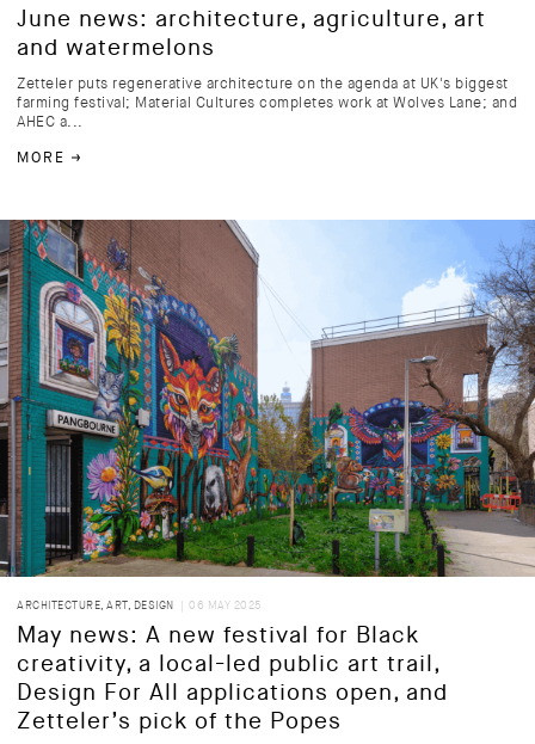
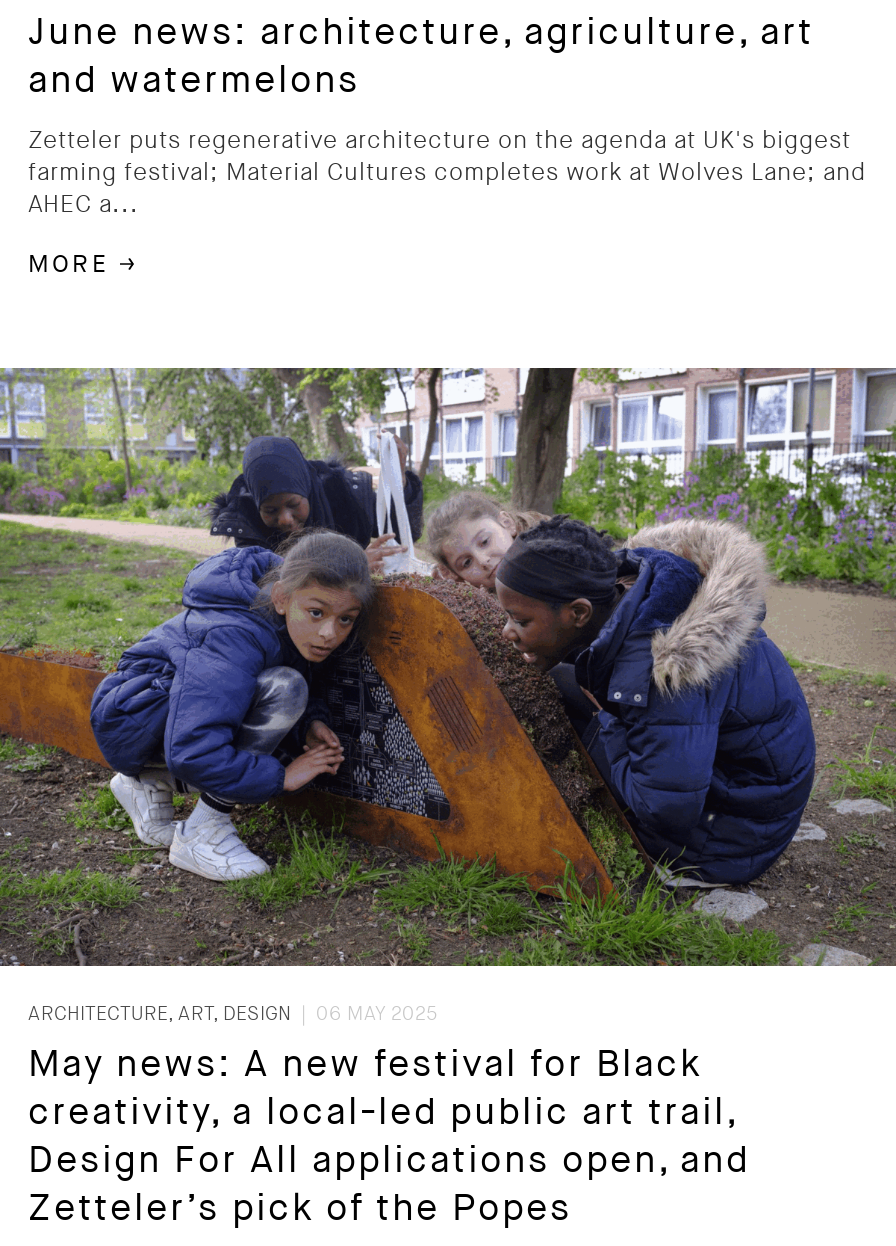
- [image]
+ [image]
